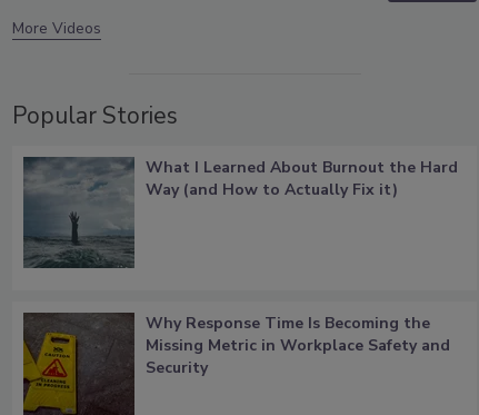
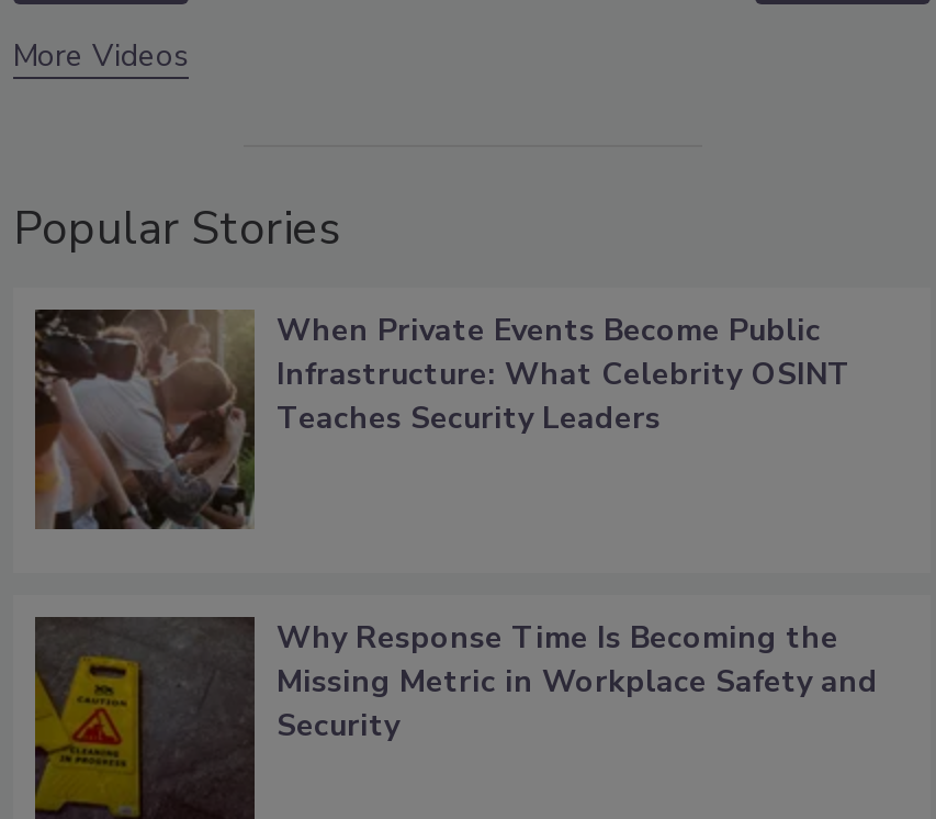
- [image]
- What I Learned About Burnout the Hard
- Way (and How to Actually Fix it)
+ [image]
+ When Private Events Become Public
+ Infrastructure: What Celebrity OSINT
+ Teaches Security Leaders
